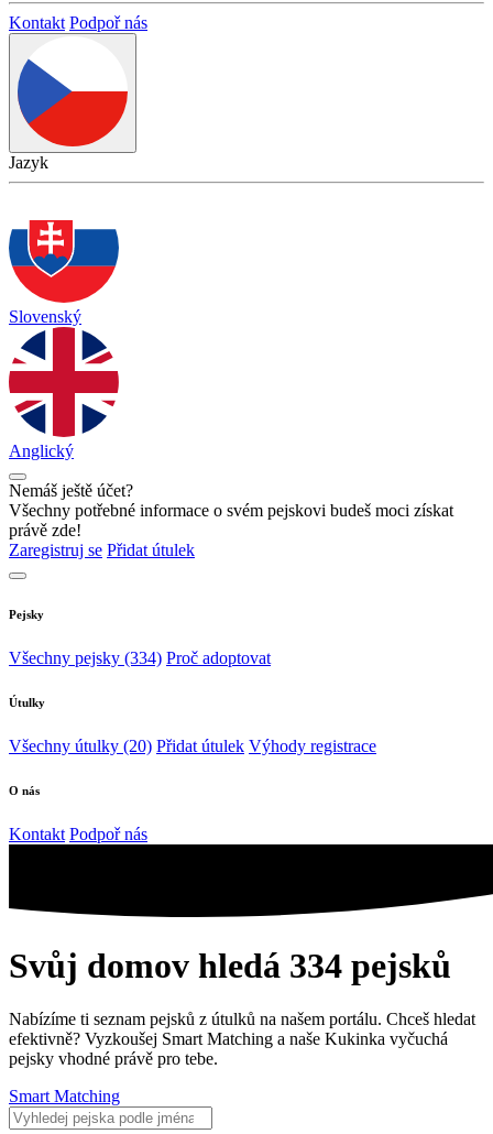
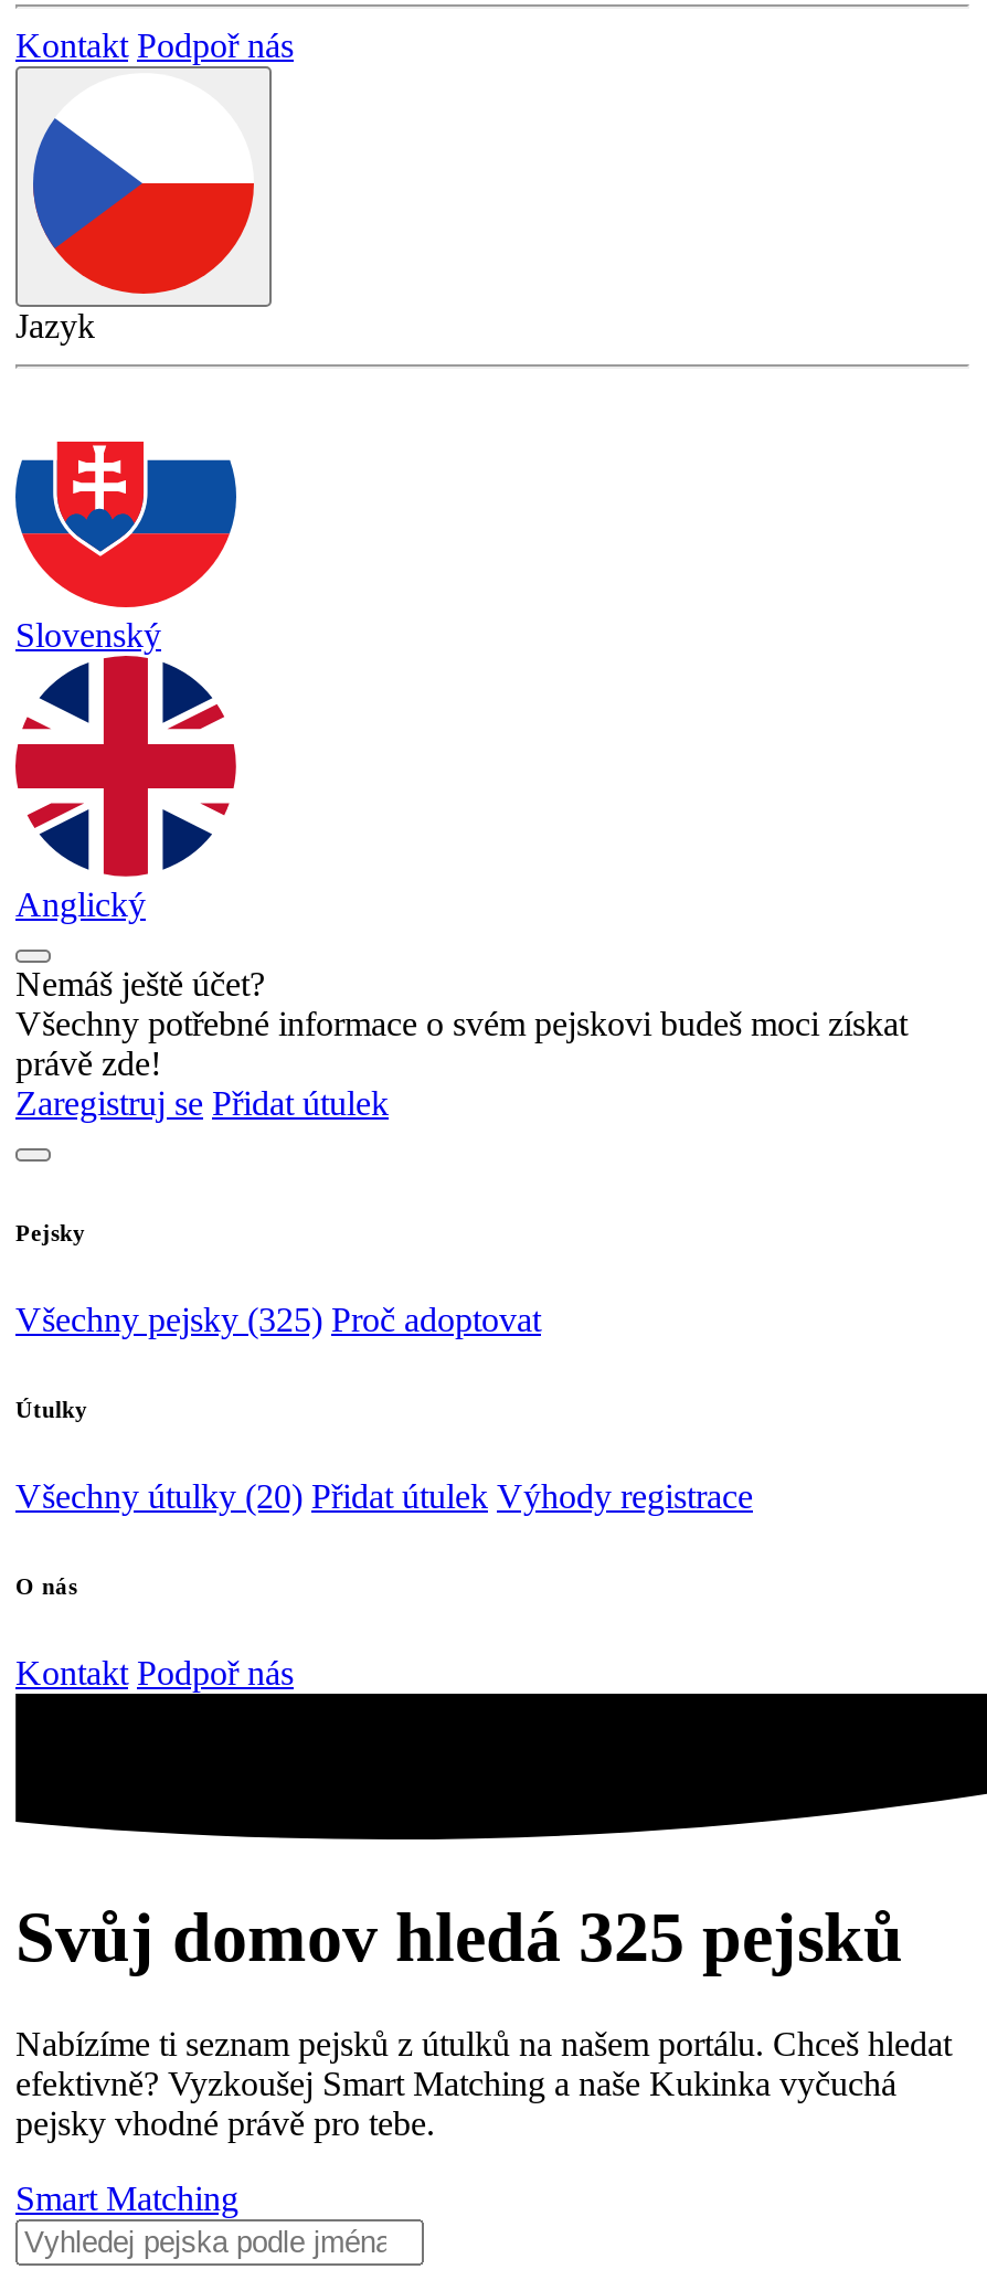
- Všechny pejsky (334) Proč adoptovat
+ Všechny pejsky (325) Proč adoptovat

- Svůj domov hledá 334 pejsků
+ Svůj domov hledá 325 pejsků
